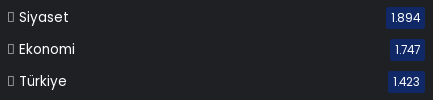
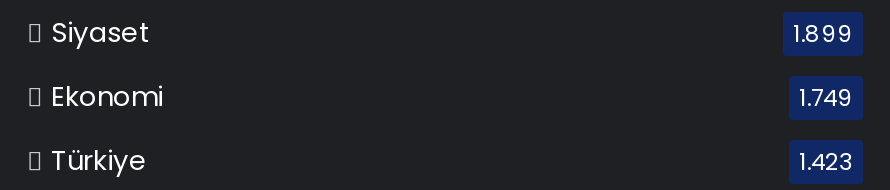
- 1.894
+ 1.899

- 1.747
+ 1.749
